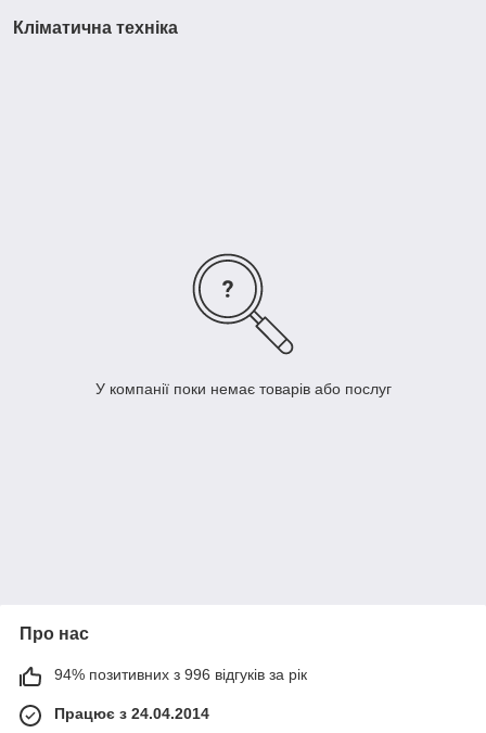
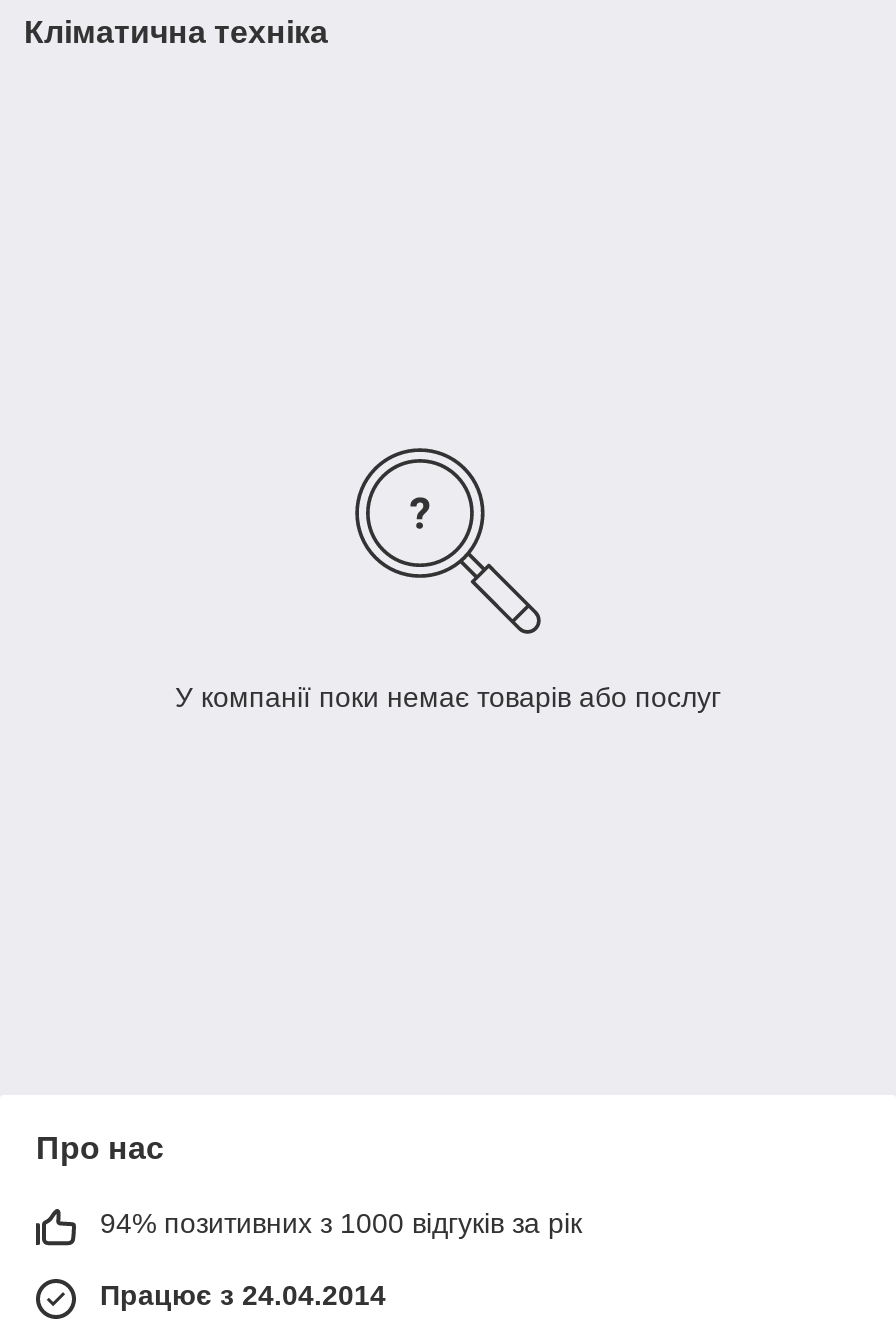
- 94% позитивних з 996 відгуків за рік
+ 94% позитивних з 1000 відгуків за рік
